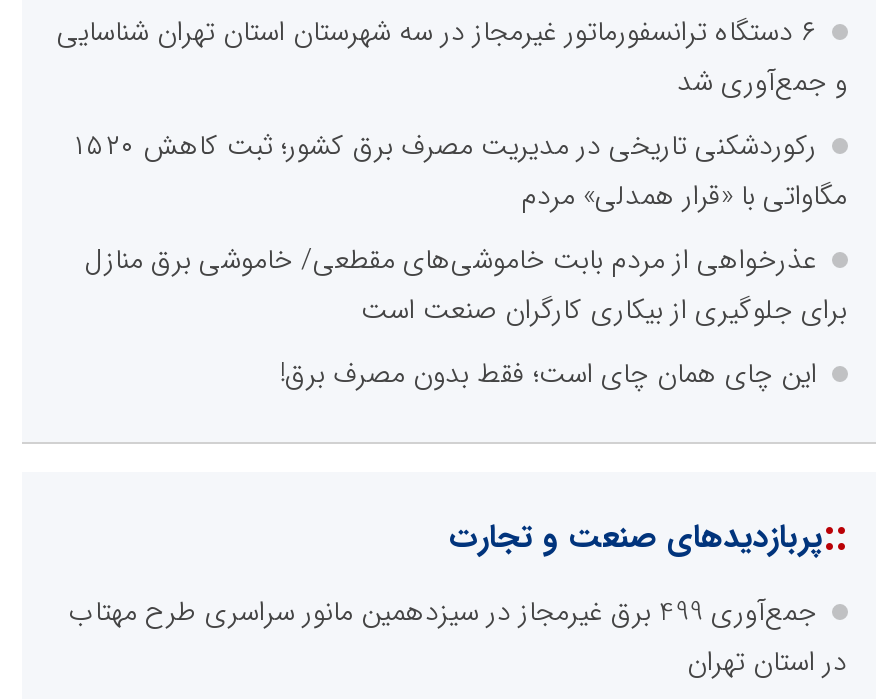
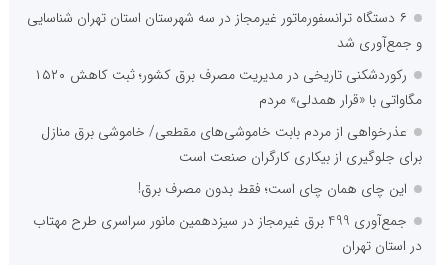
- ::پربازدیدهای صنعت و تجارت
